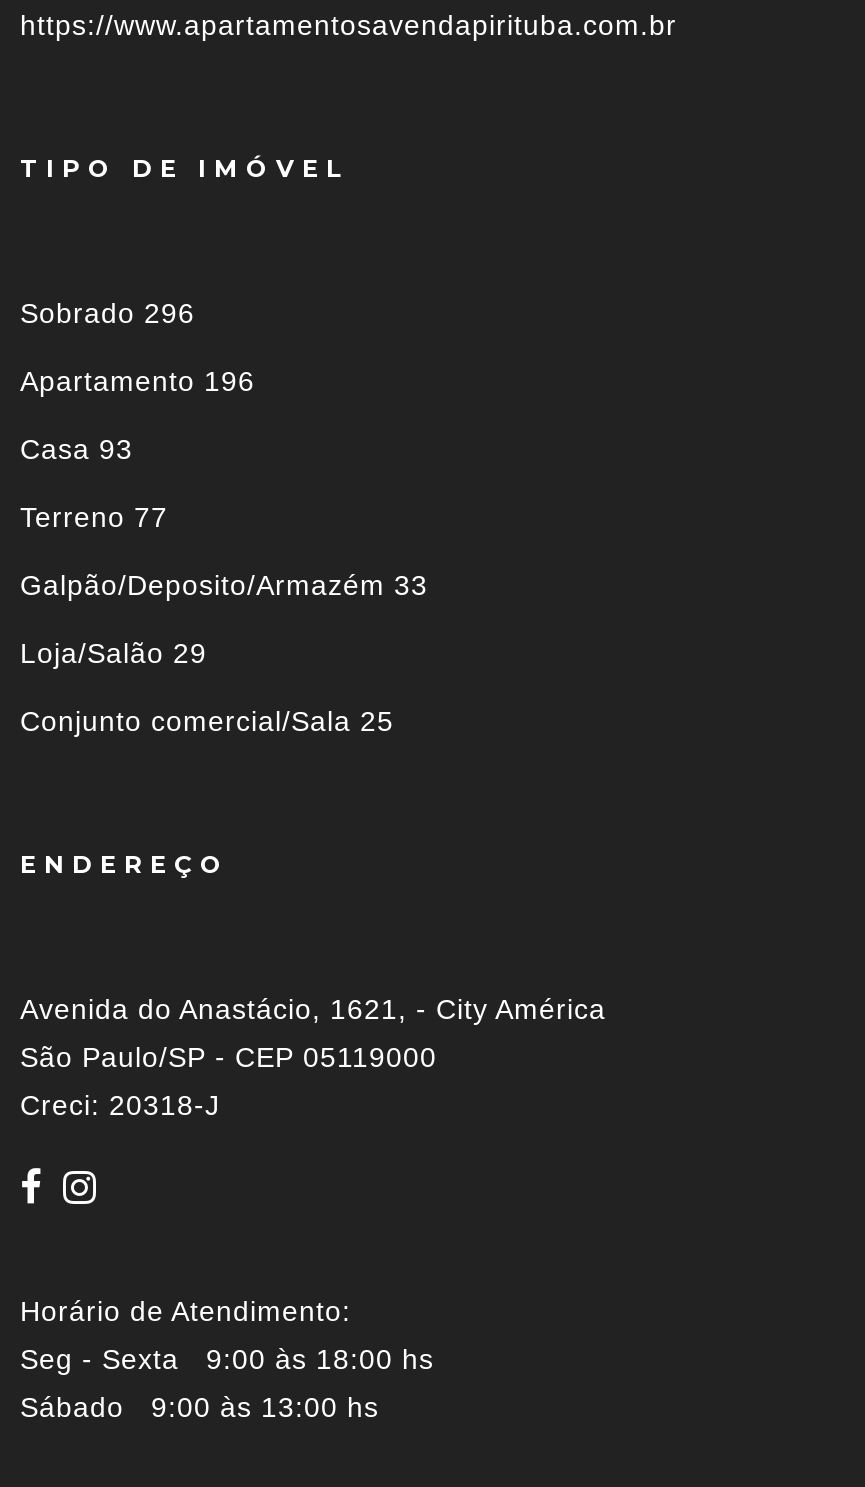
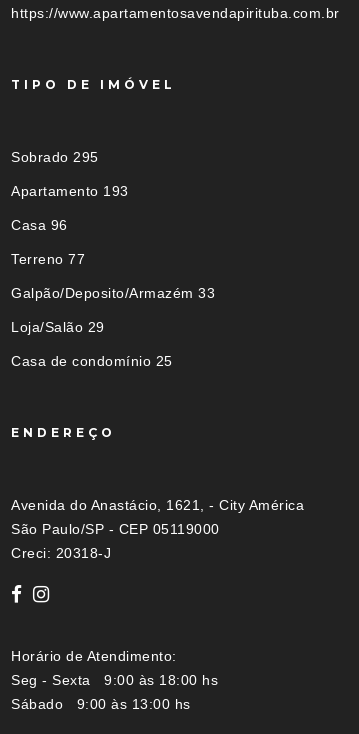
- Sobrado 296
+ Sobrado 295

- Apartamento 196
+ Apartamento 193

- Casa 93
+ Casa 96

- Conjunto comercial/Sala 25
+ Casa de condomínio 25
